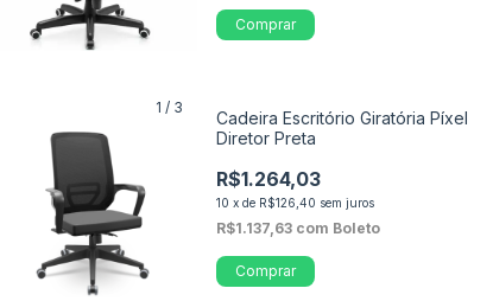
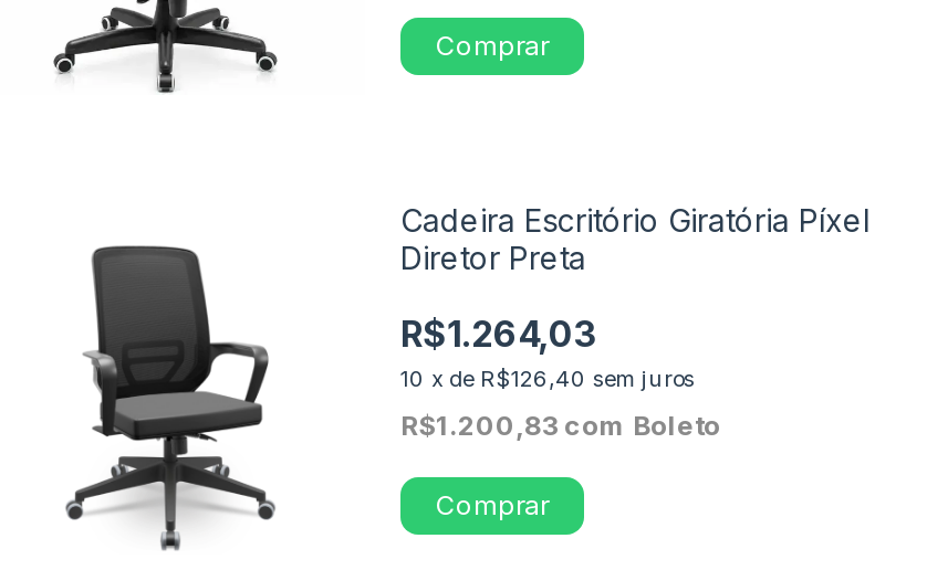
- 1 / 3

- R$1.137,63 com Boleto
+ R$1.200,83 com Boleto
